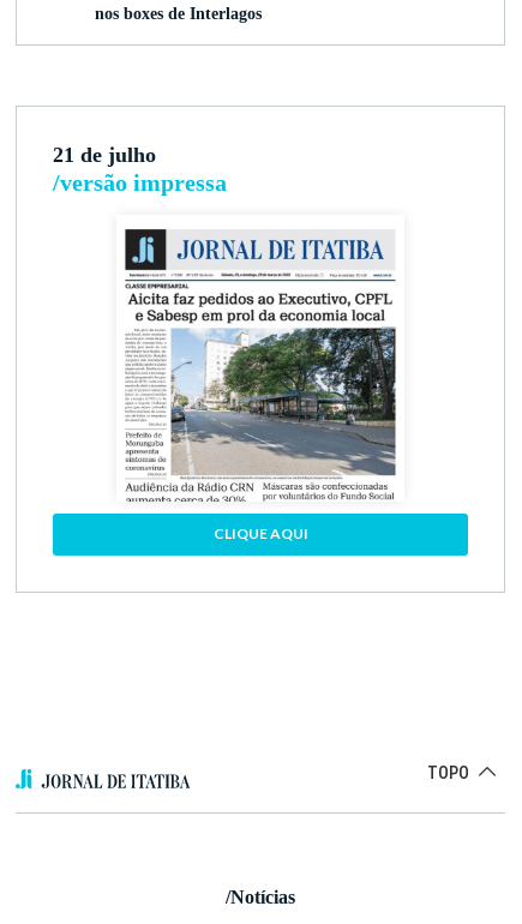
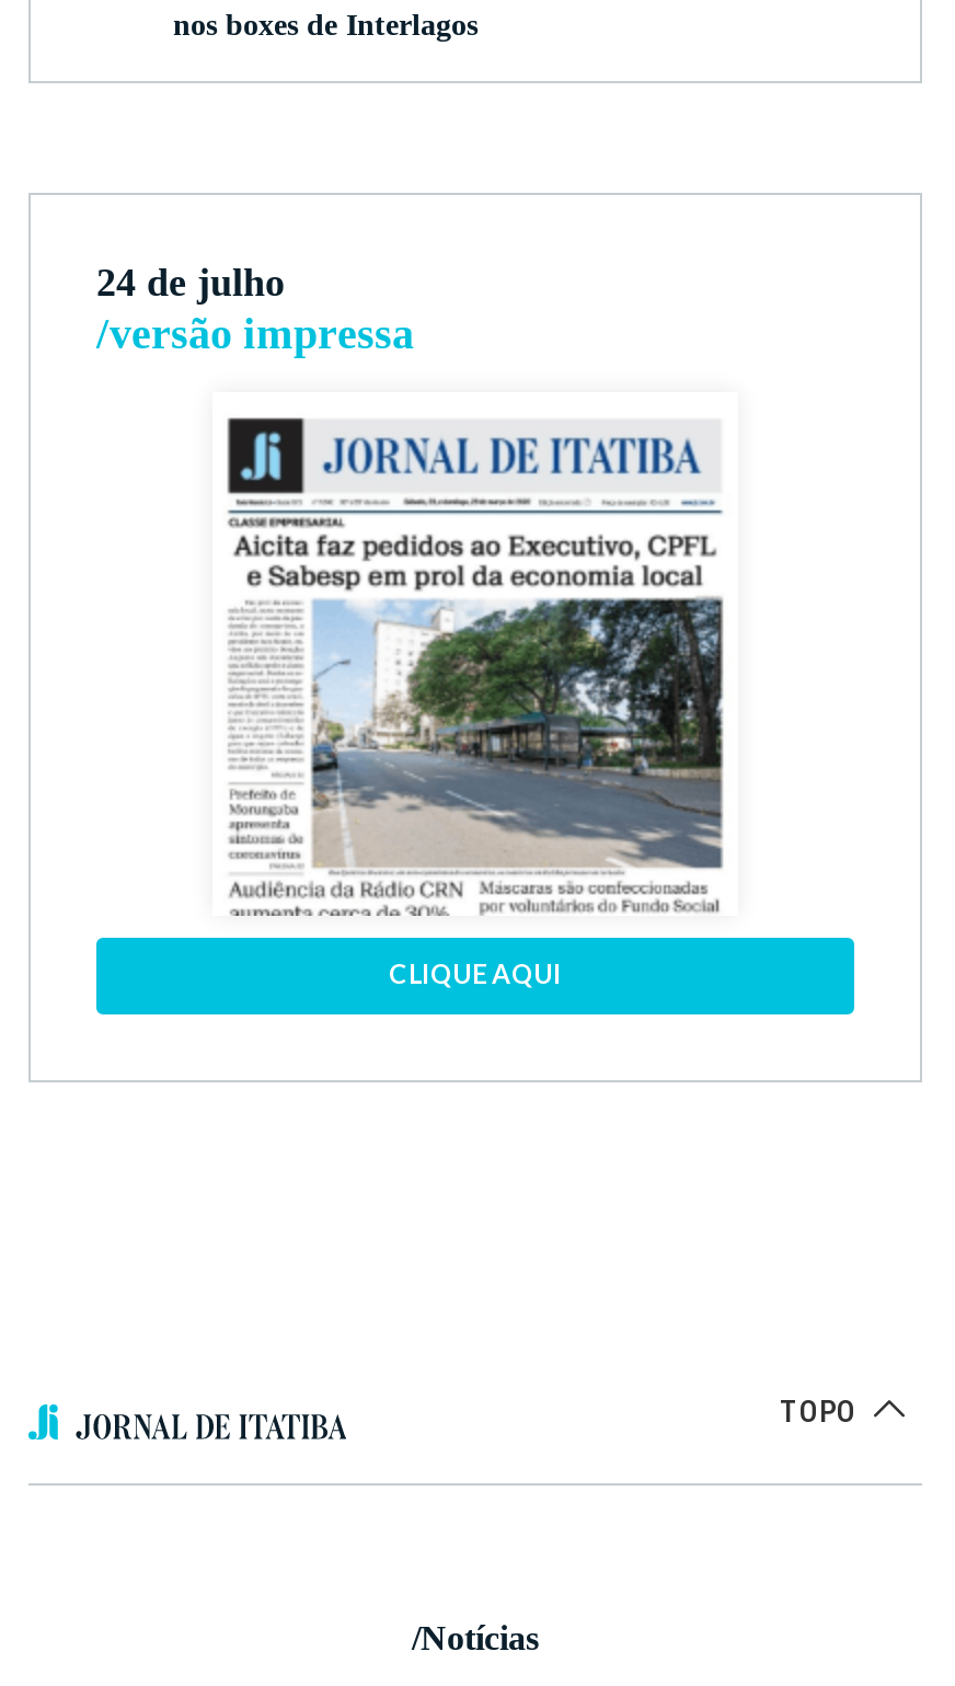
- 21 de julho
+ 24 de julho
